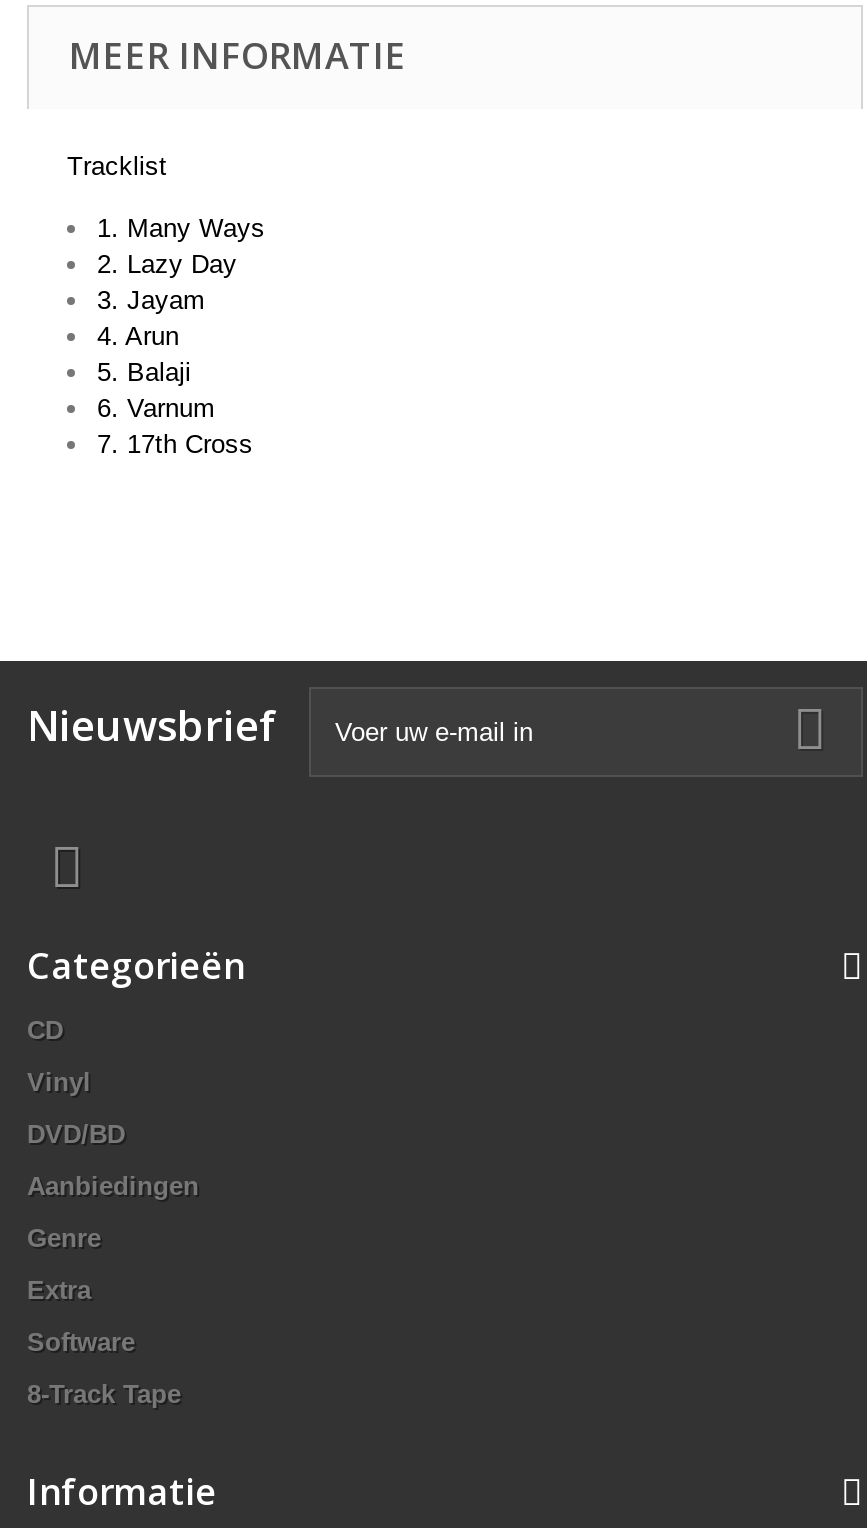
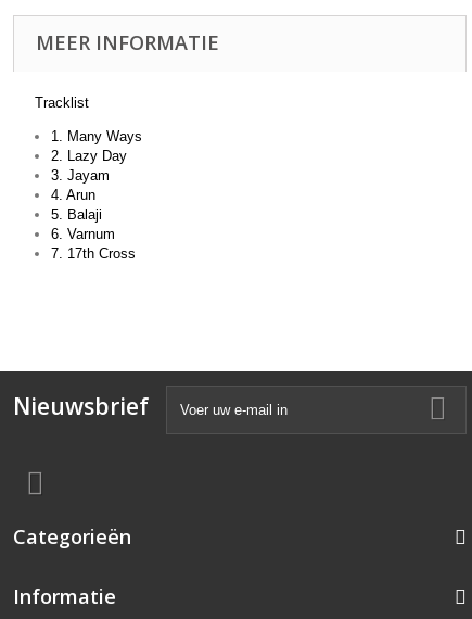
- CD
- Vinyl
- DVD/BD
- Aanbiedingen
- Genre
- Extra
- Software
- 8-Track Tape
